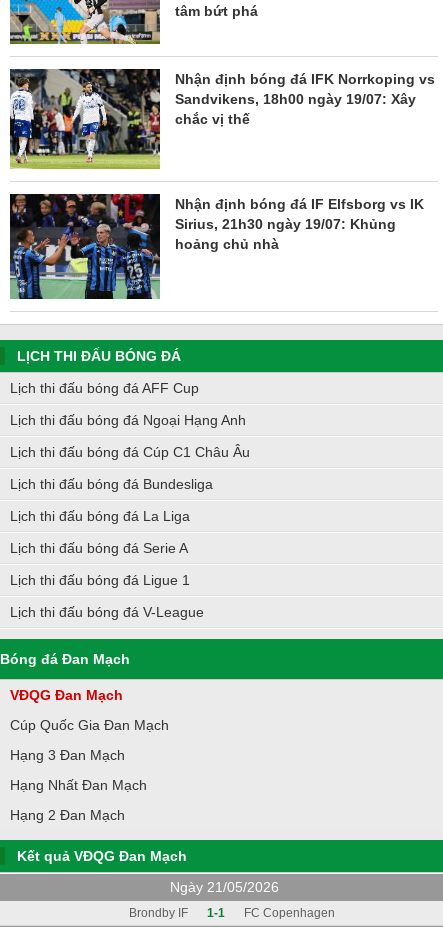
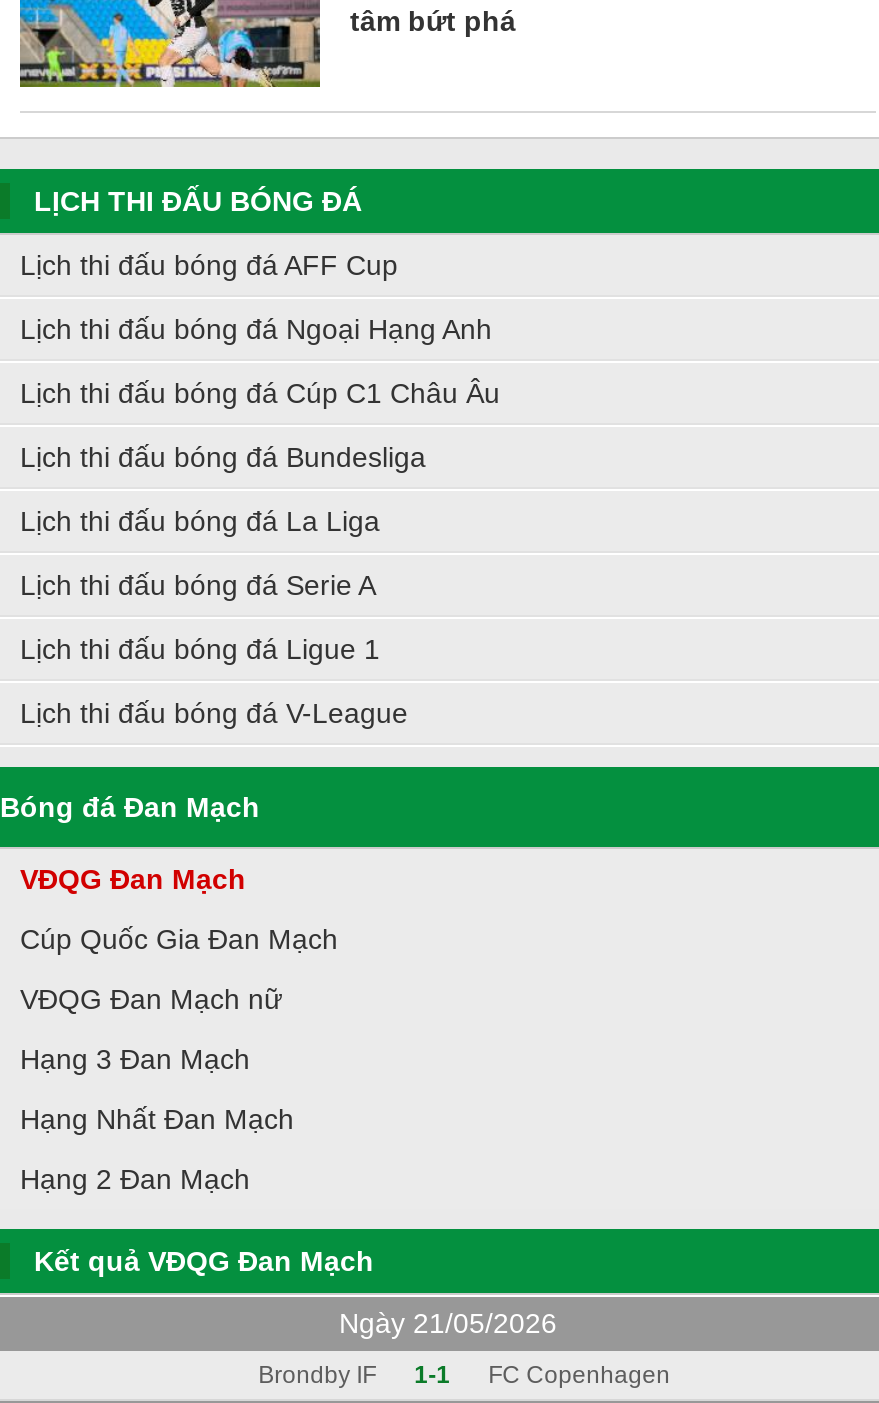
- [image]
- Nhận định bóng đá IFK Norrkoping vs
- Sandvikens, 18h00 ngày 19/07: Xây
- chắc vị thế

- [image]
- Nhận định bóng đá IF Elfsborg vs IK
- Sirius, 21h30 ngày 19/07: Khủng
- hoảng chủ nhà

moved up: LỊCH THI ĐẤU BÓNG ĐÁ | Lịch thi đấu bóng đá AFF Cup | Lịch thi đấu bóng đá Ngoại Hạng Anh | ... | VĐQG Đan Mạch | Cúp Quốc Gia Đan Mạch

+ VĐQG Đan Mạch nữ
